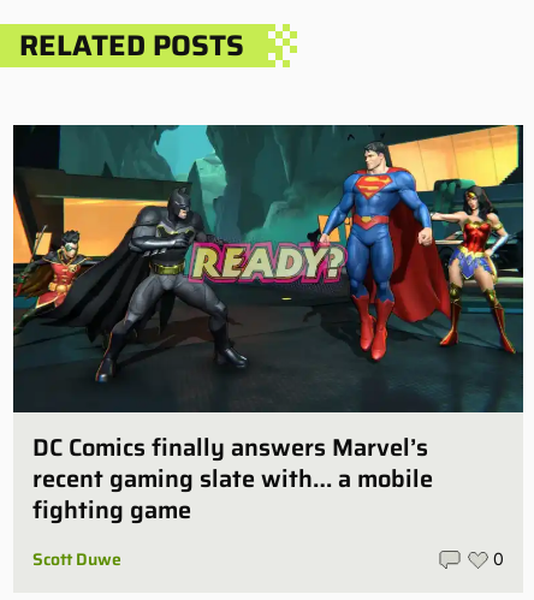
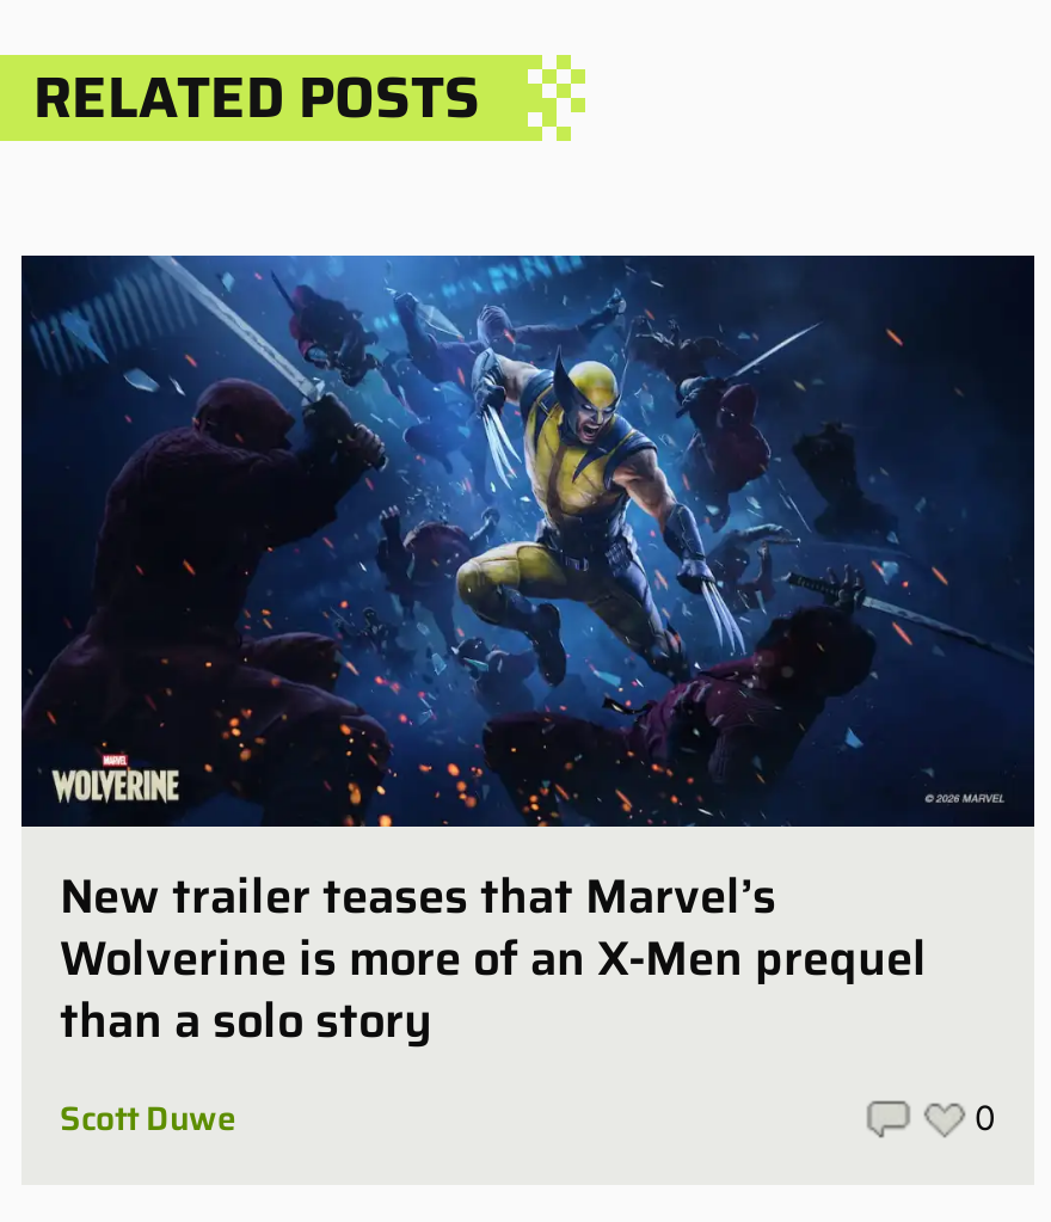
- [image]
- DC Comics finally answers Marvel’s
- recent gaming slate with… a mobile
- fighting game
+ [image]
+ New trailer teases that Marvel’s
+ Wolverine is more of an X-Men prequel
+ than a solo story
